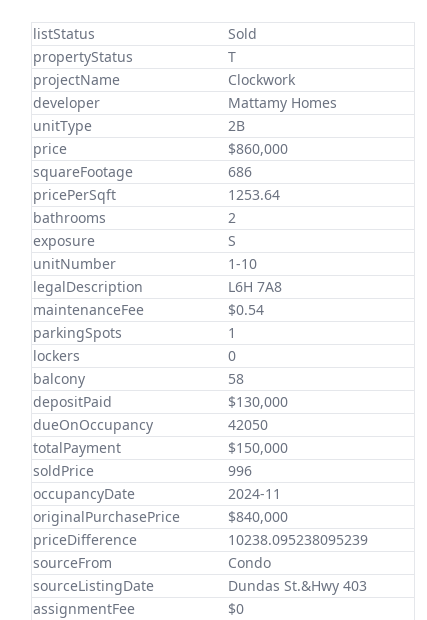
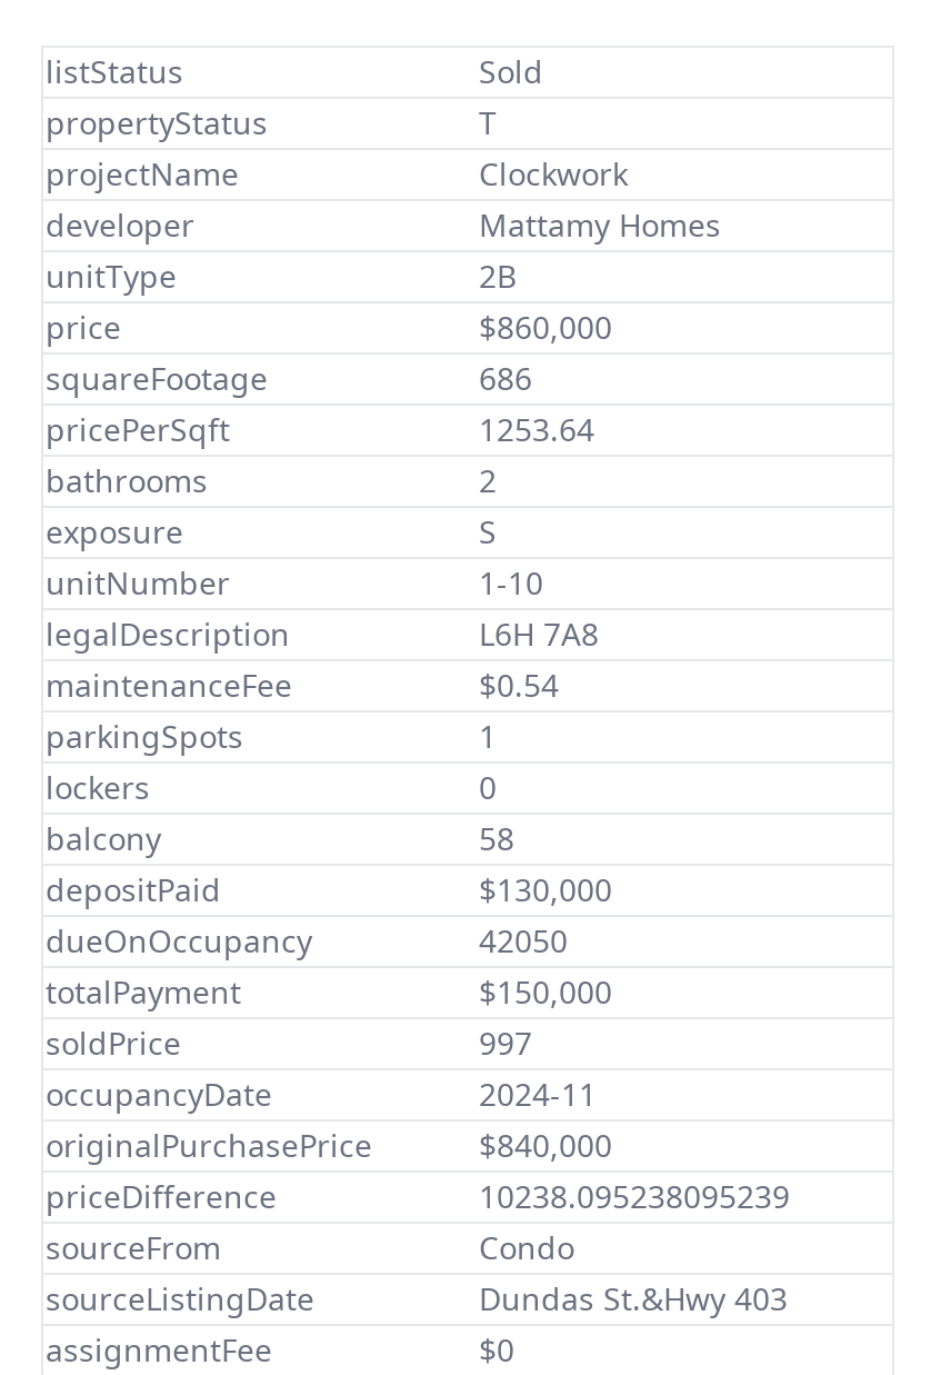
- 996
+ 997
